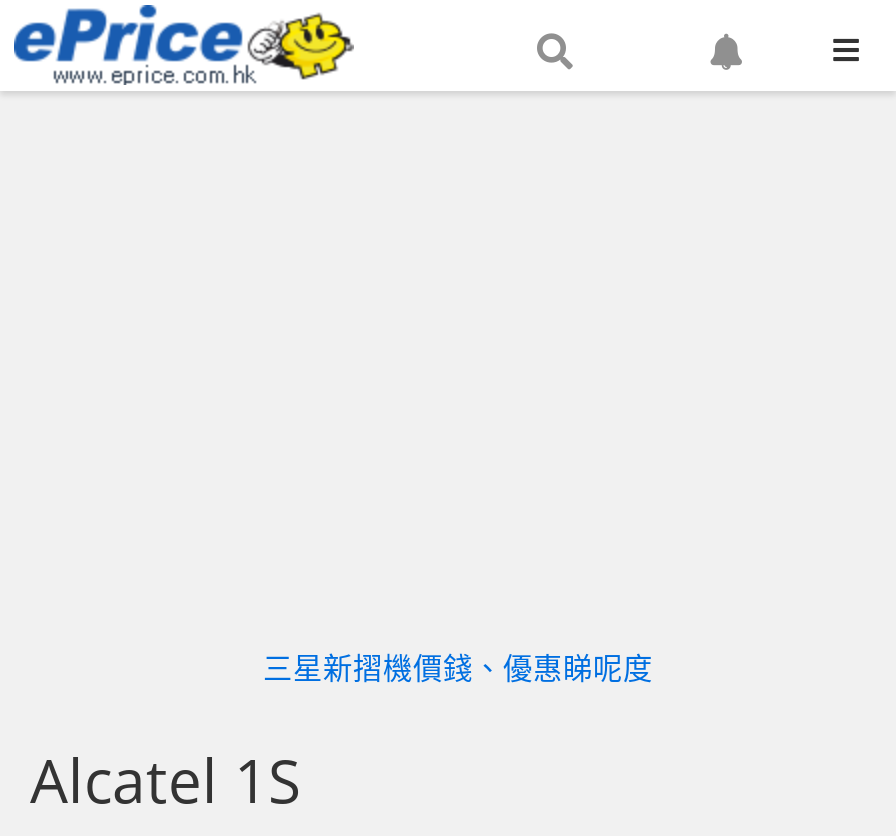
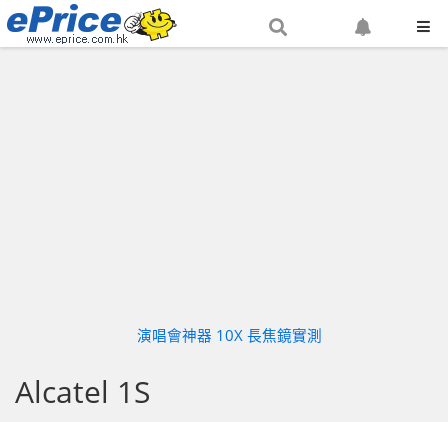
- 三星新摺機價錢、優惠睇呢度
+ 演唱會神器 10X 長焦鏡實測
